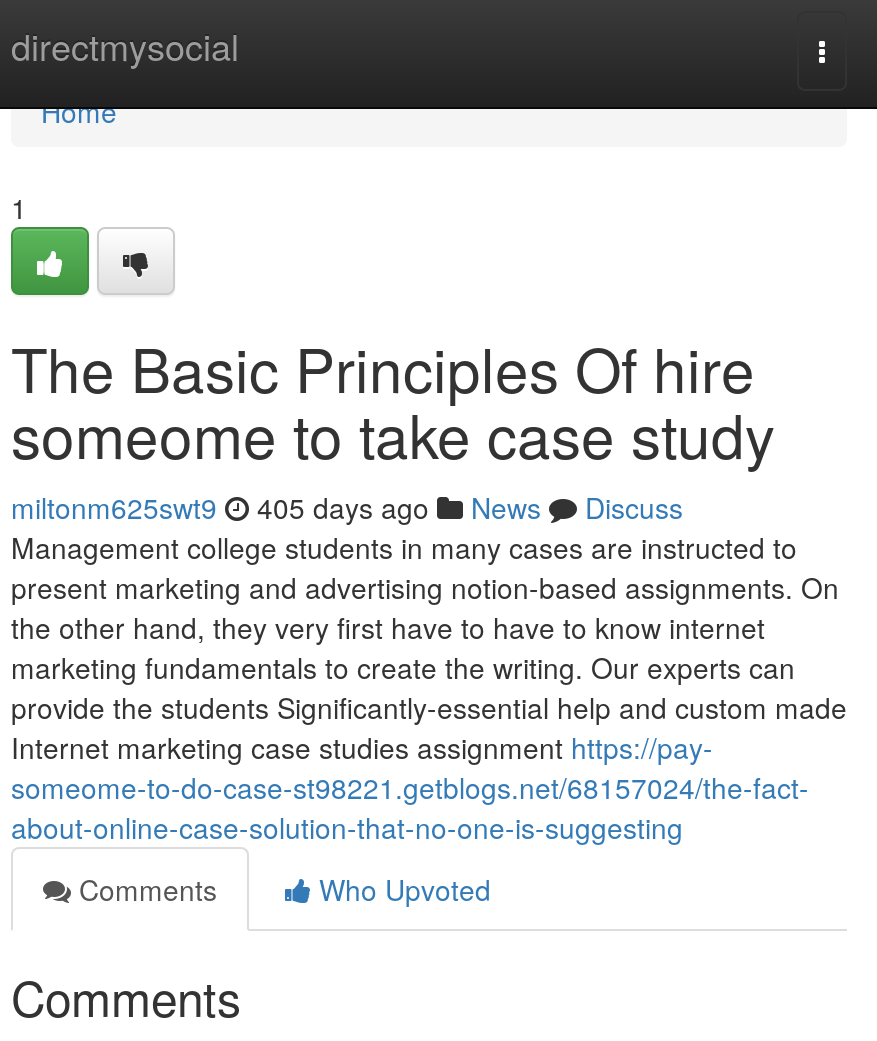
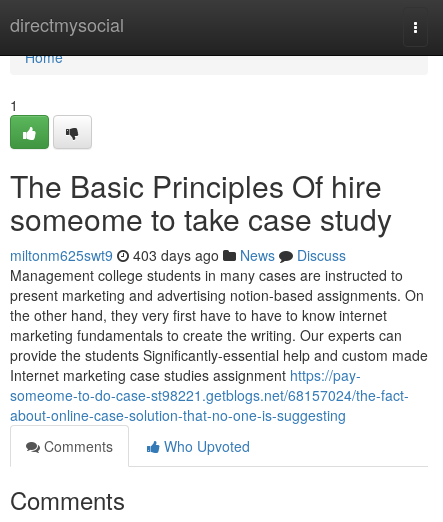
- miltonm625swt9 405 days ago News Discuss
+ miltonm625swt9 403 days ago News Discuss
